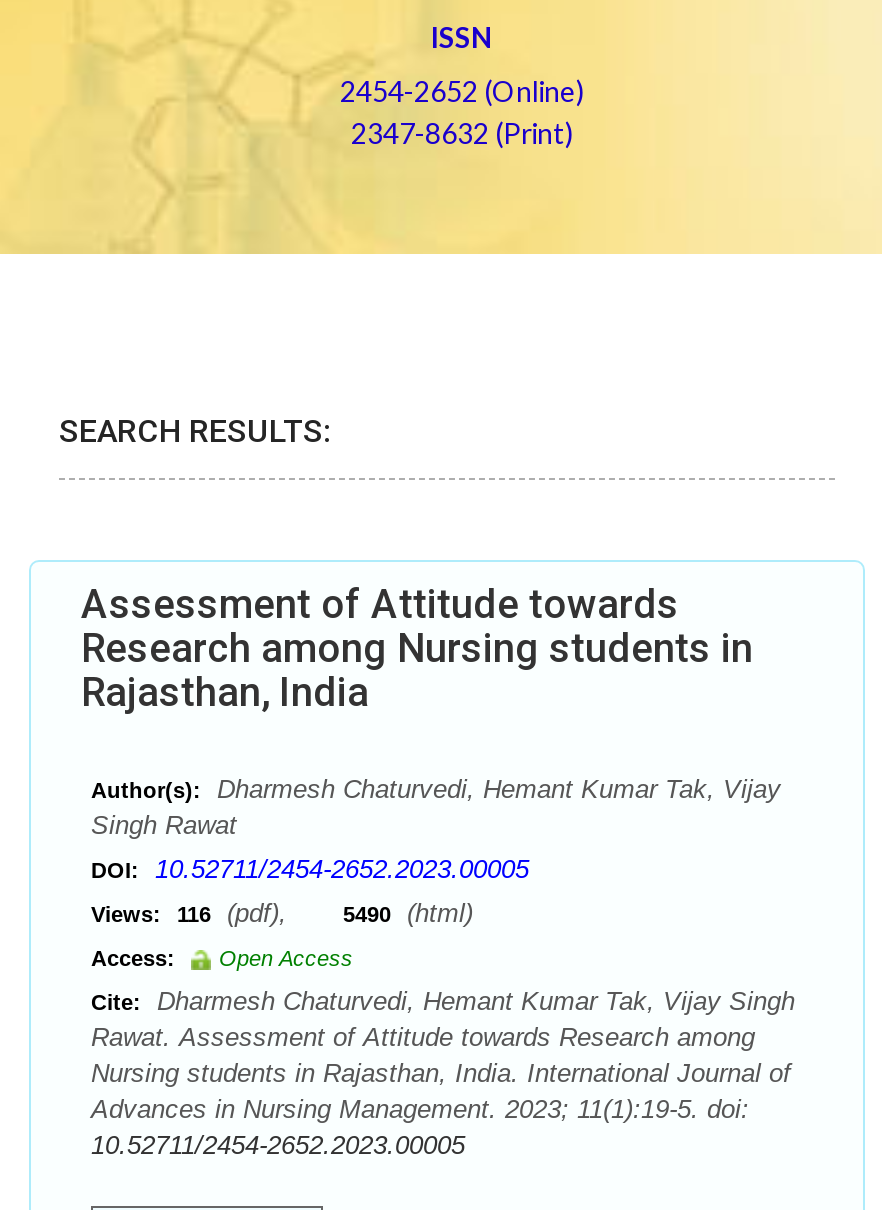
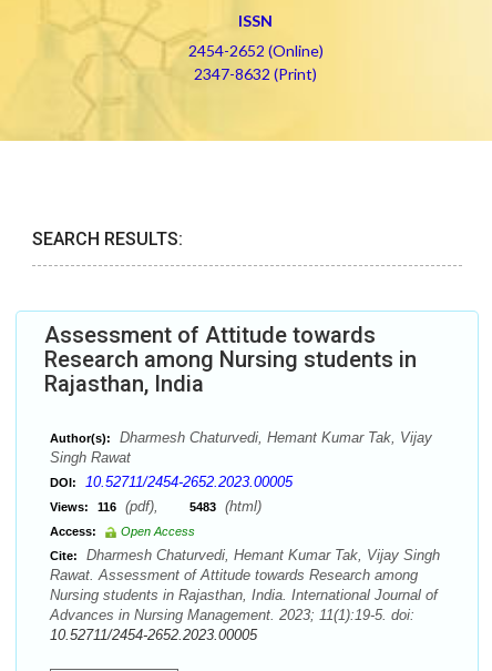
- Views: 116 (pdf), 5490 (html)
+ Views: 116 (pdf), 5483 (html)
